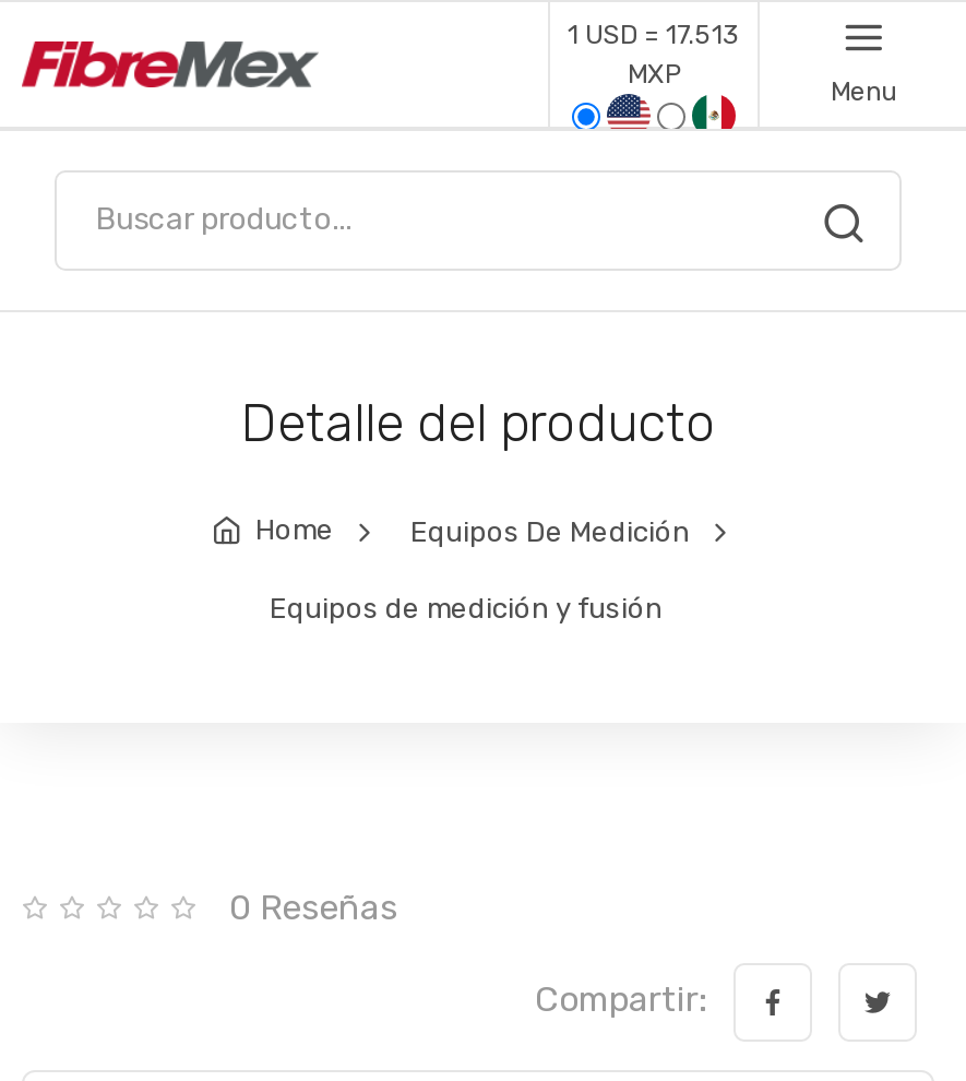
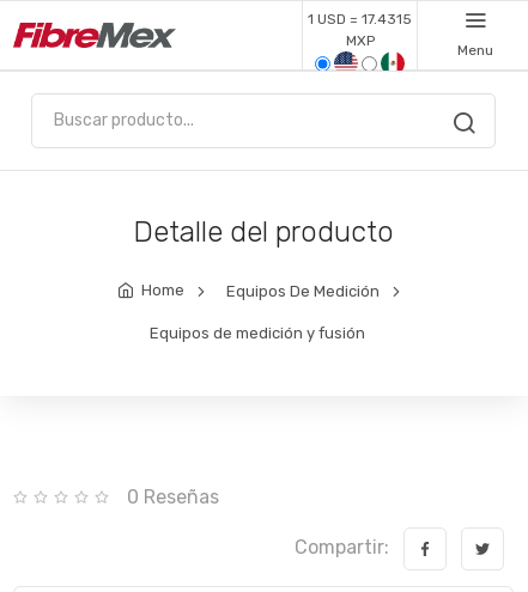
- 1 USD = 17.513
+ 1 USD = 17.4315
